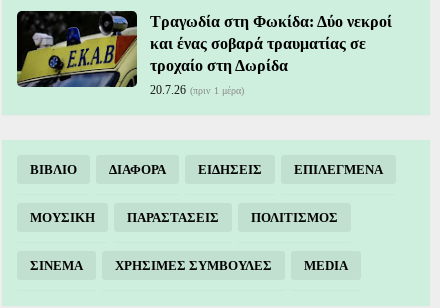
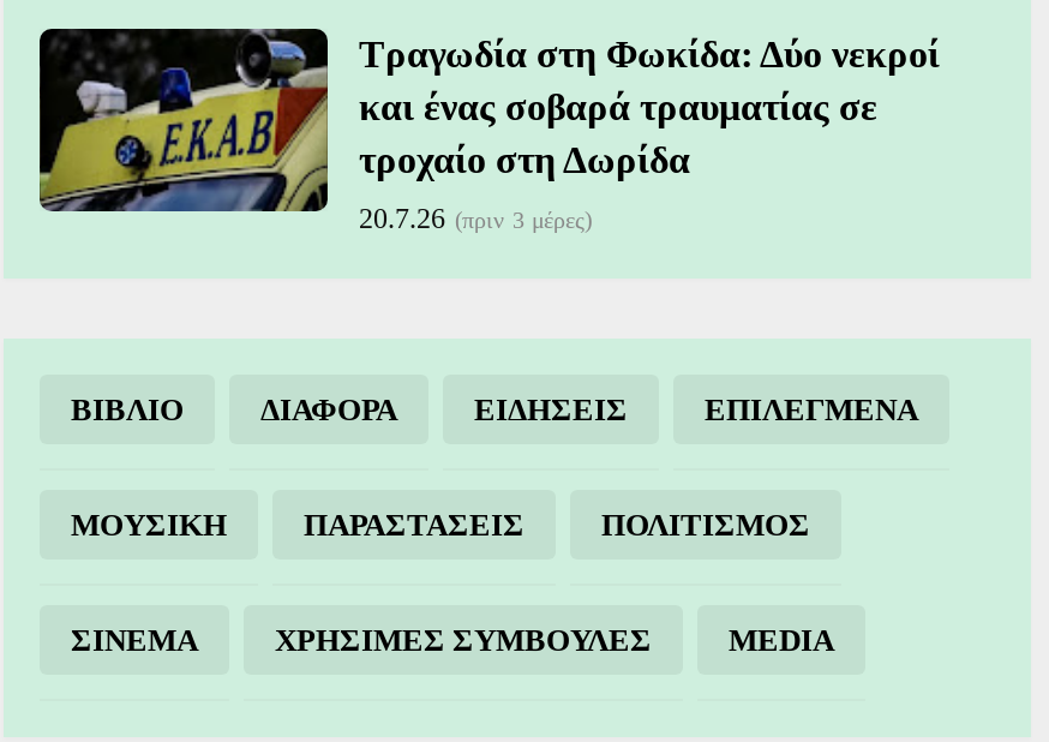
- 20.7.26 (πριν 1 μέρα)
+ 20.7.26 (πριν 3 μέρες)
